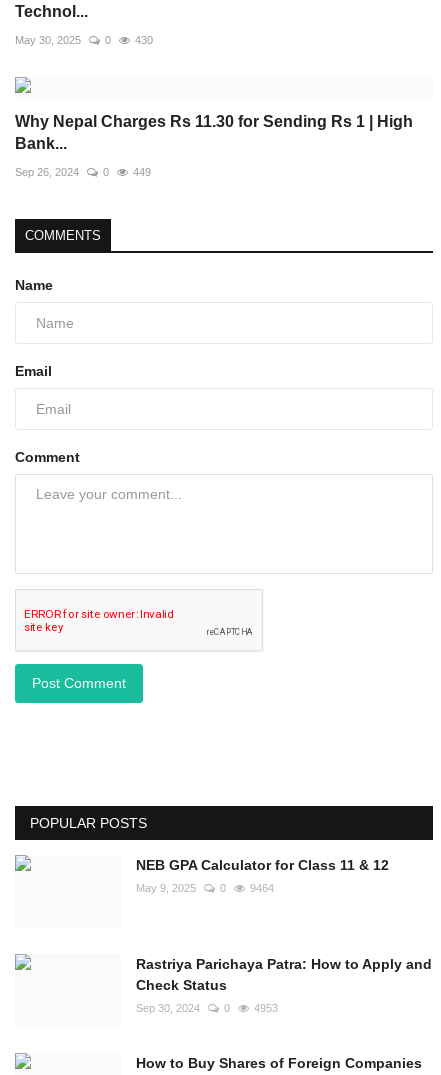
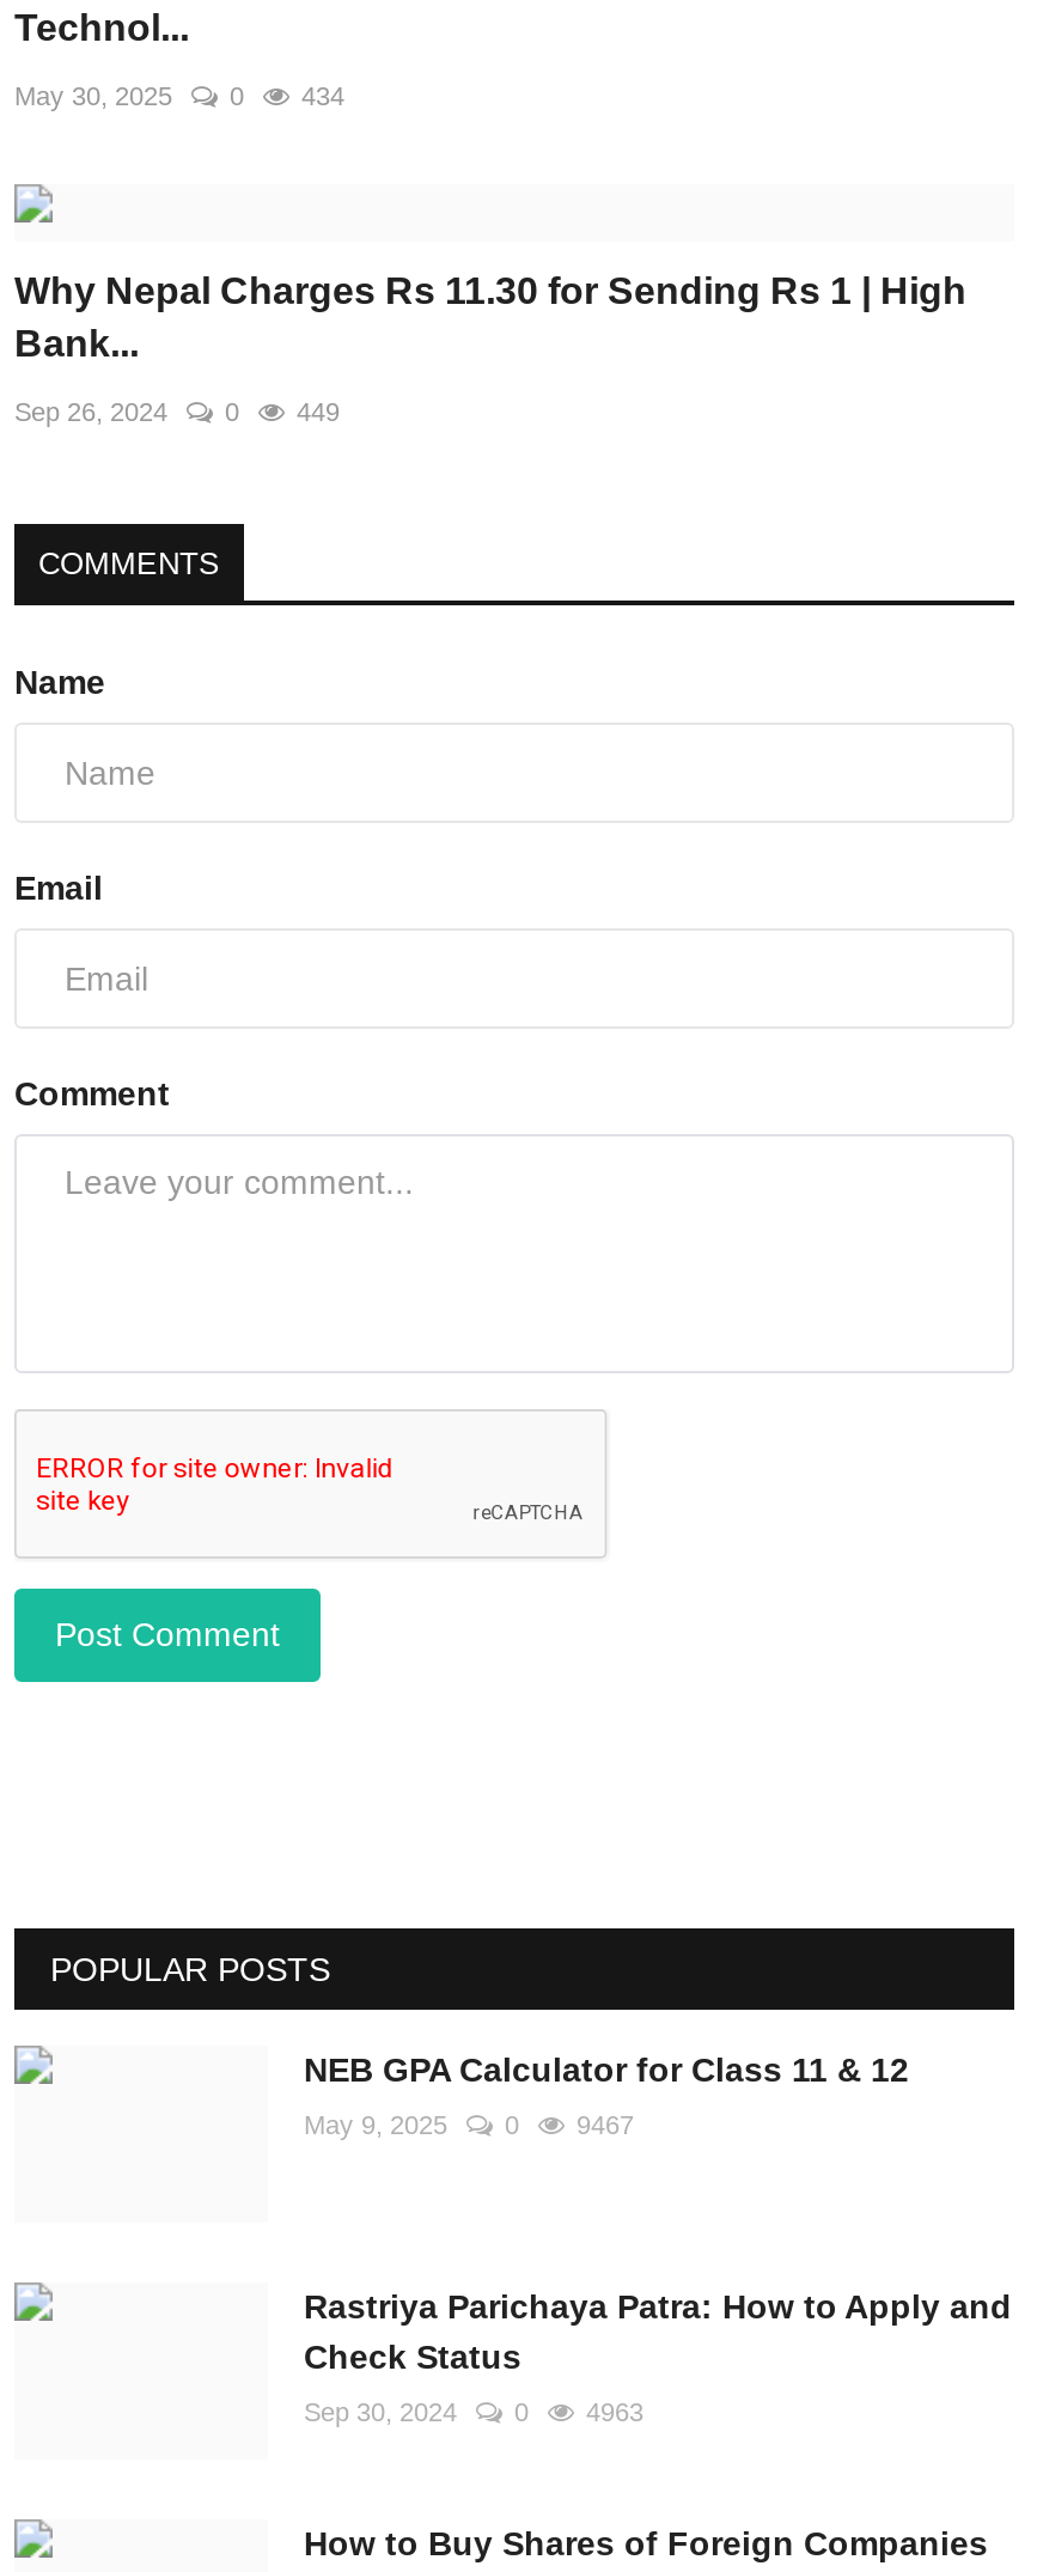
- May 30, 2025 0 430
+ May 30, 2025 0 434

- May 9, 2025 0 9464
+ May 9, 2025 0 9467

- Sep 30, 2024 0 4953
+ Sep 30, 2024 0 4963
